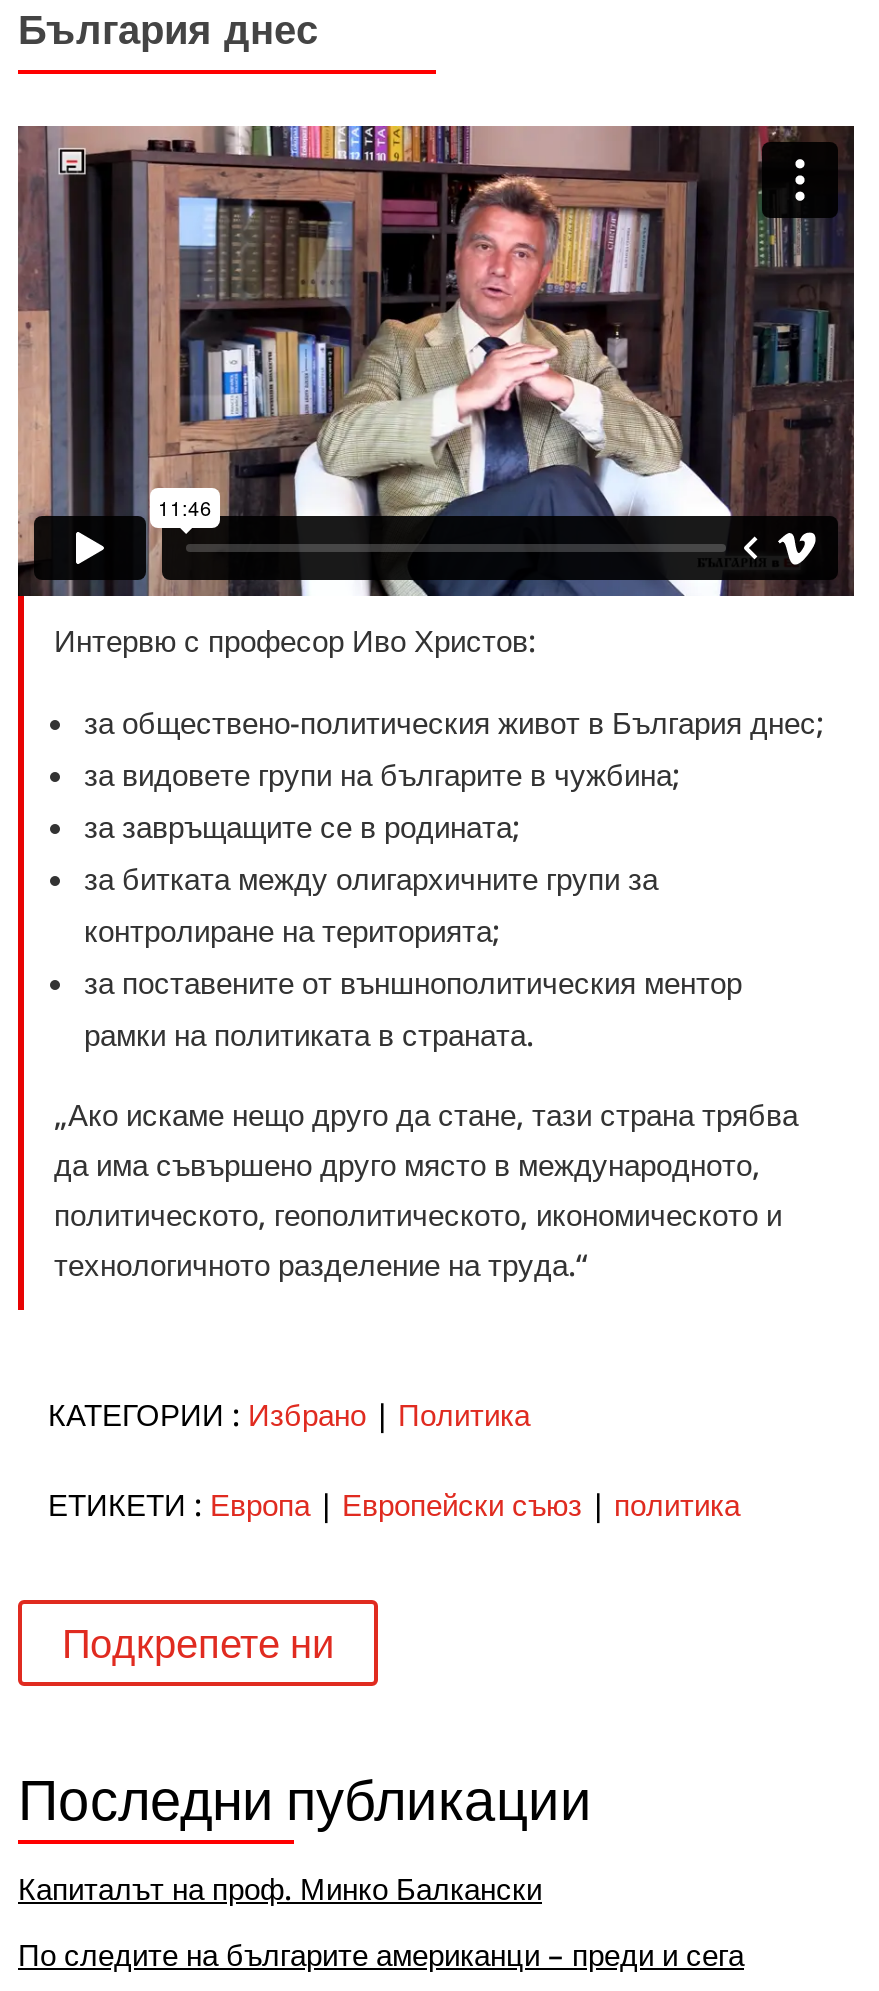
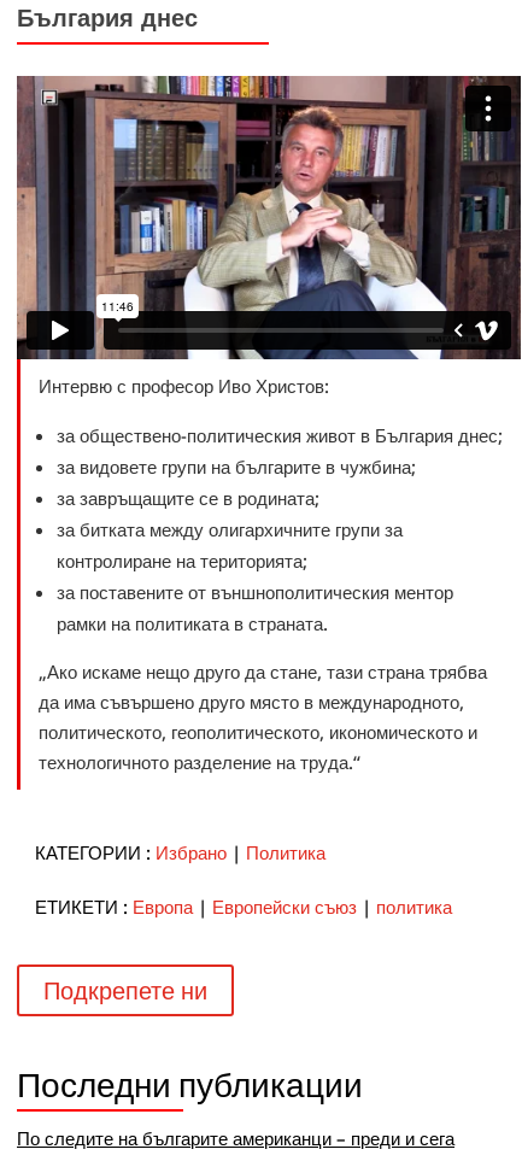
- Капиталът на проф. Минко Балкански
